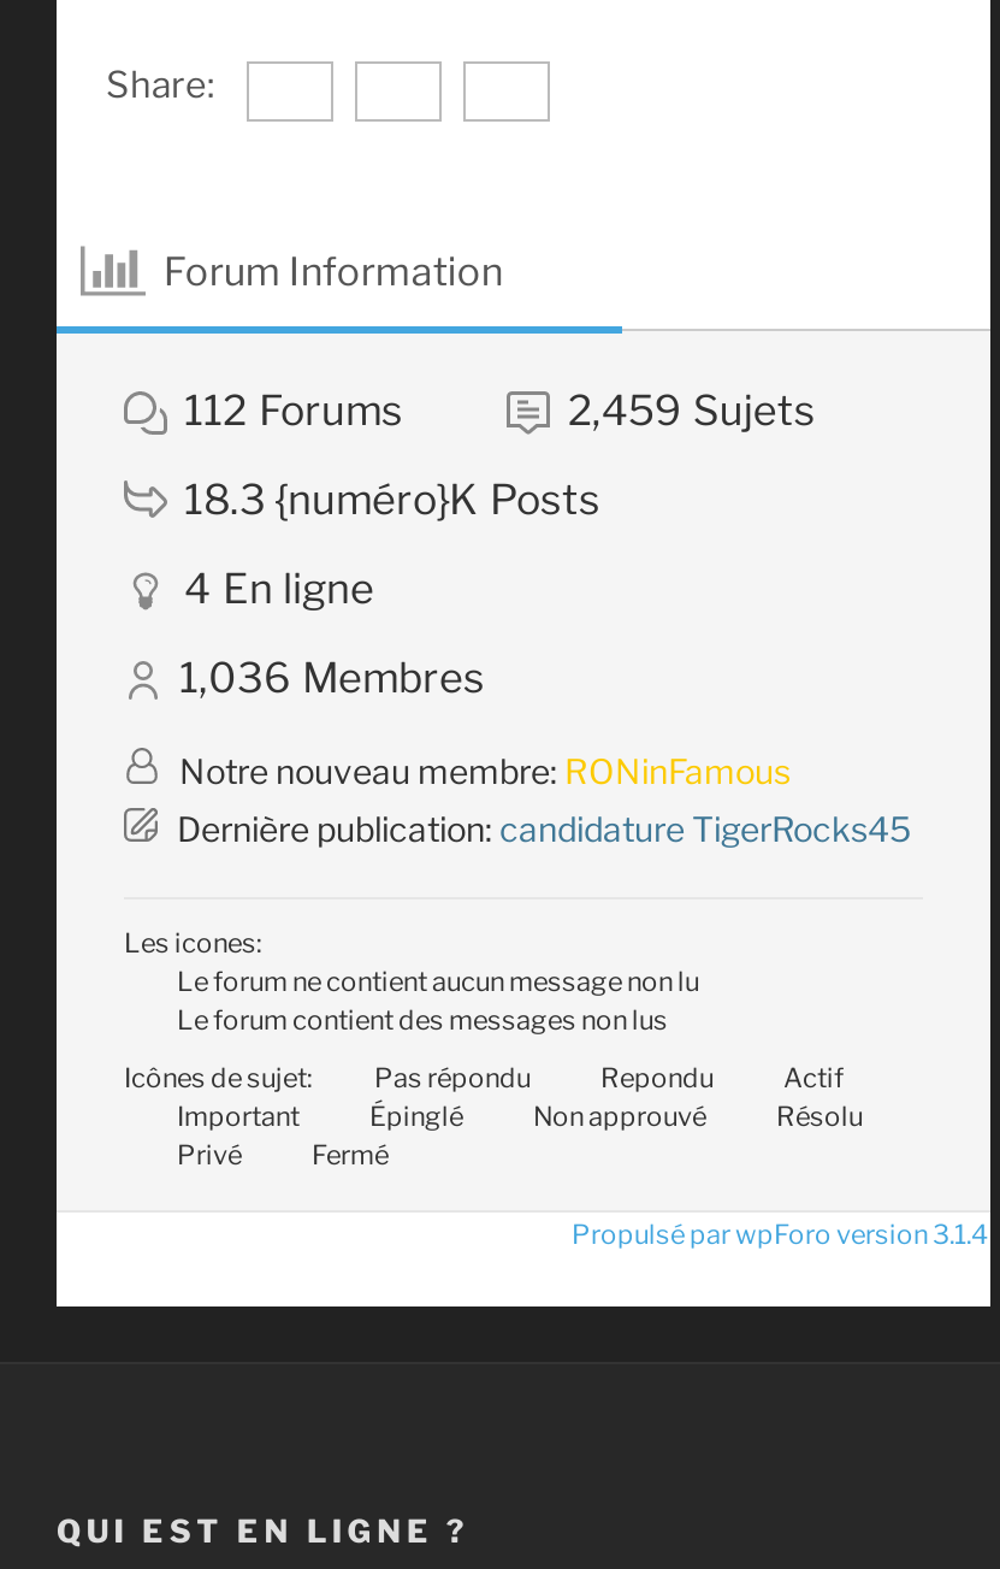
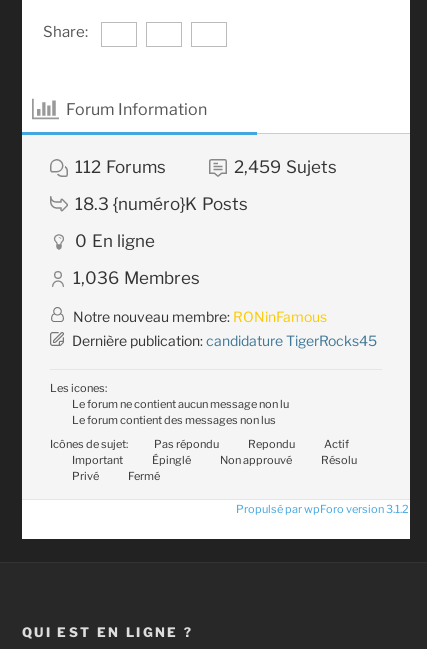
- 4 En ligne
+ 0 En ligne

- Propulsé par wpForo version 3.1.4
+ Propulsé par wpForo version 3.1.2
